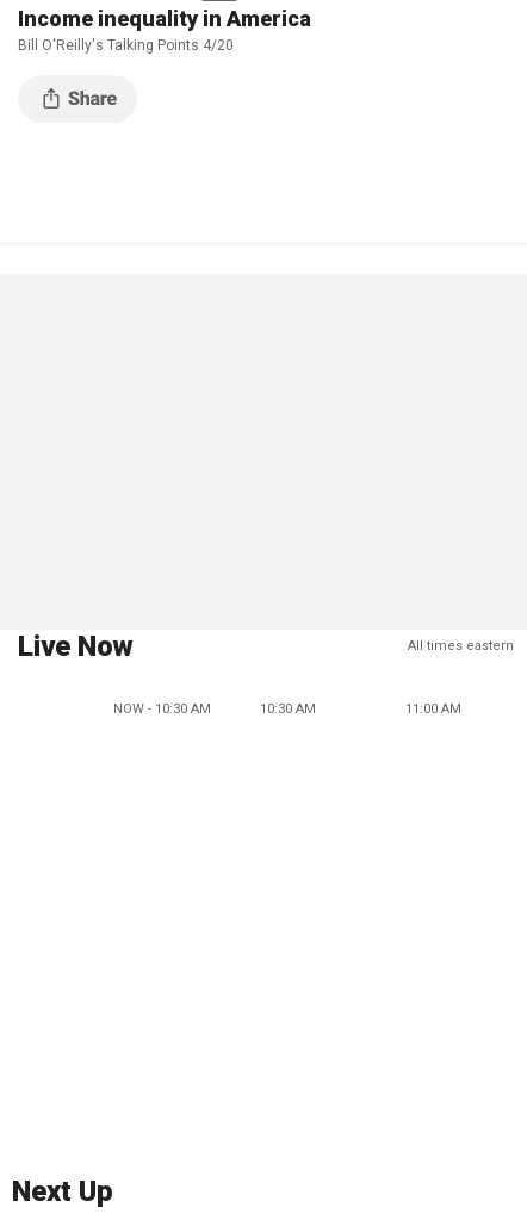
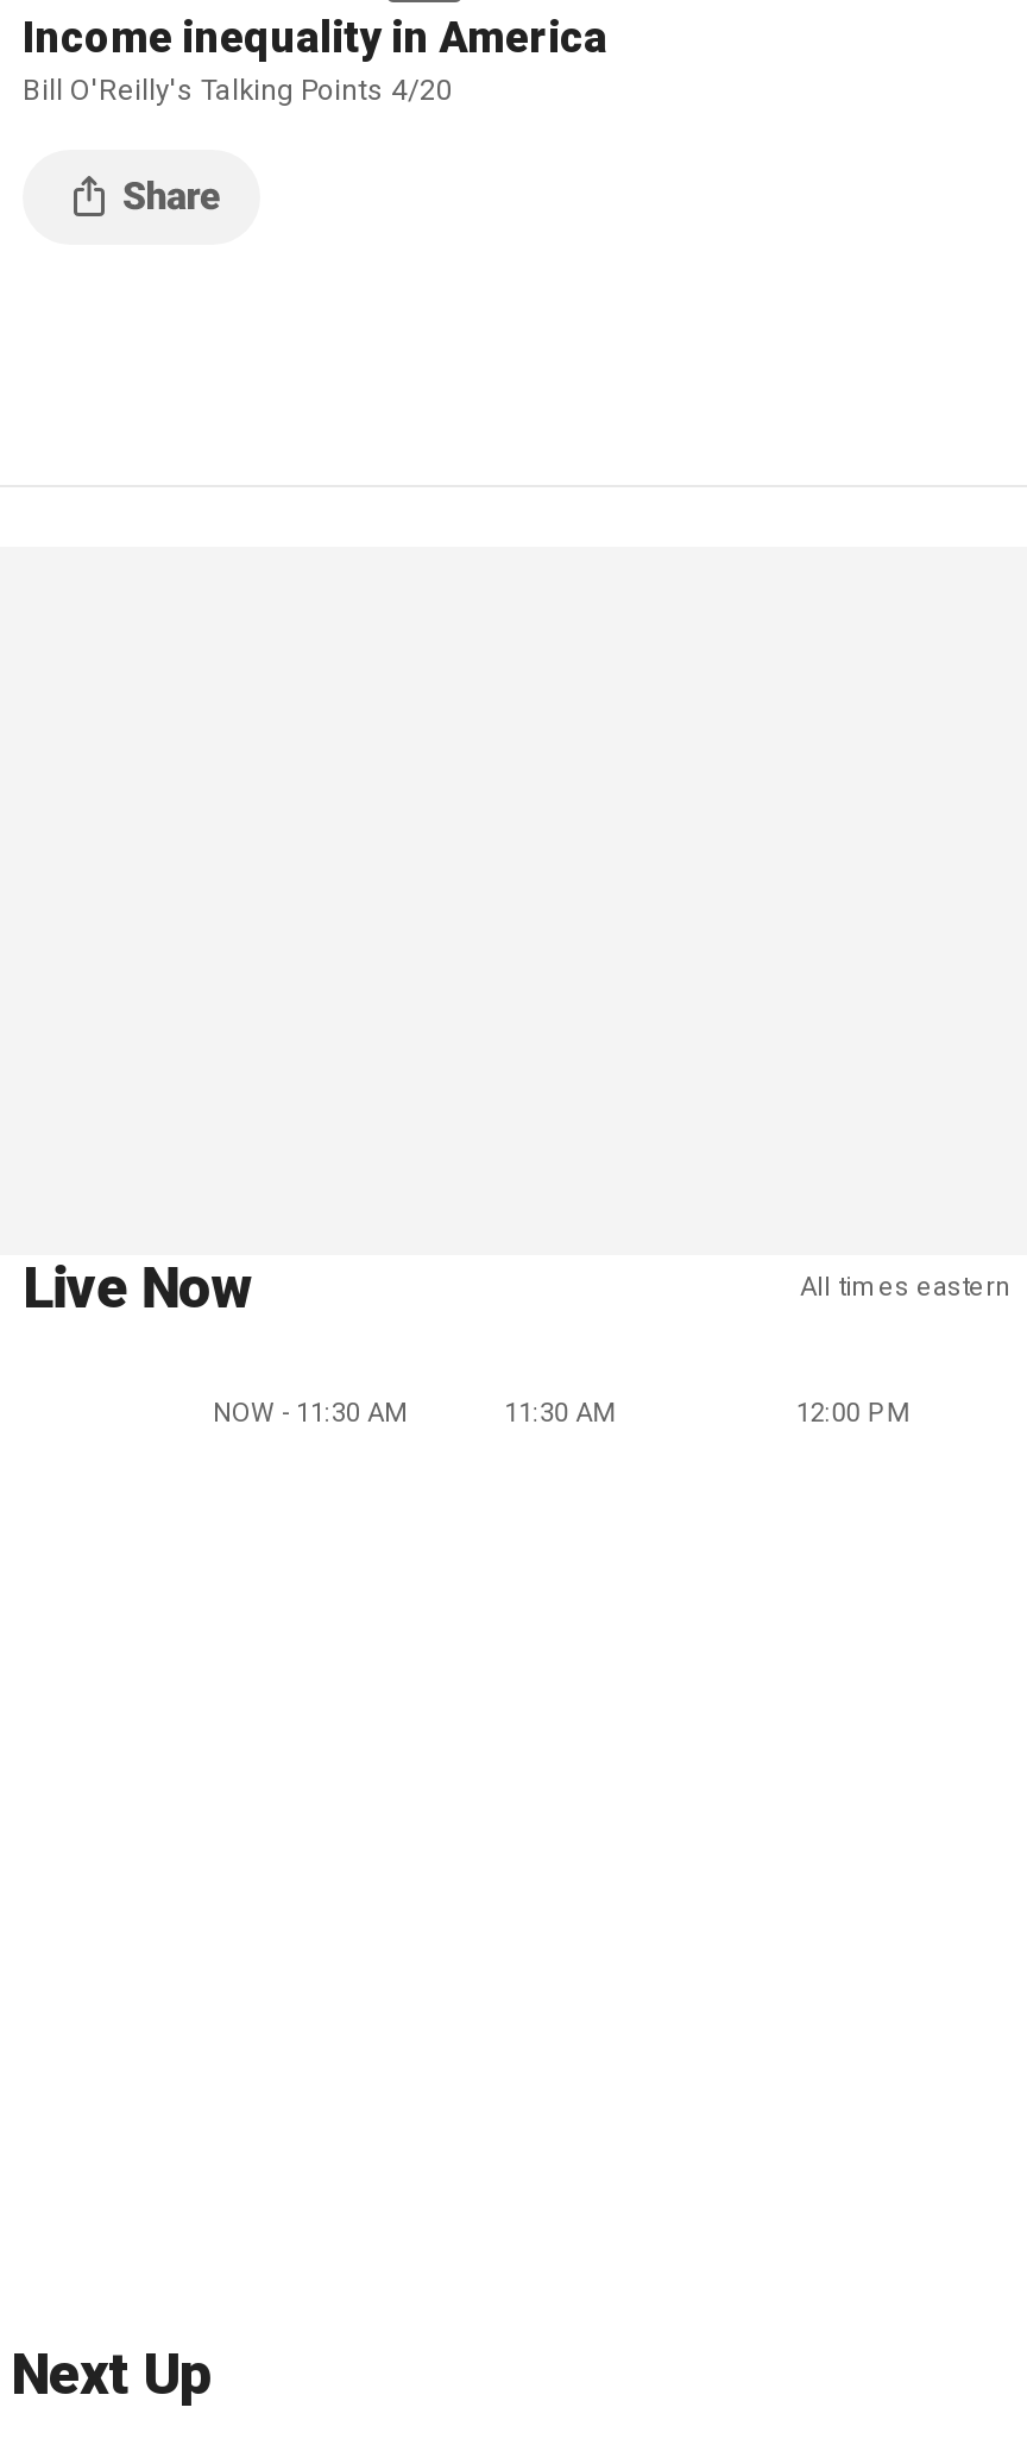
- NOW - 10:30 AM
- 10:30 AM
- 11:00 AM
+ NOW - 11:30 AM
+ 11:30 AM
+ 12:00 PM
